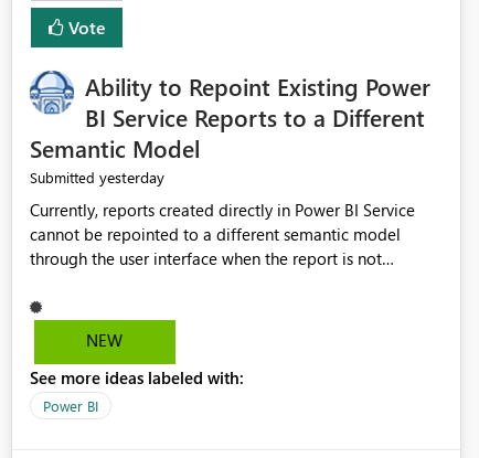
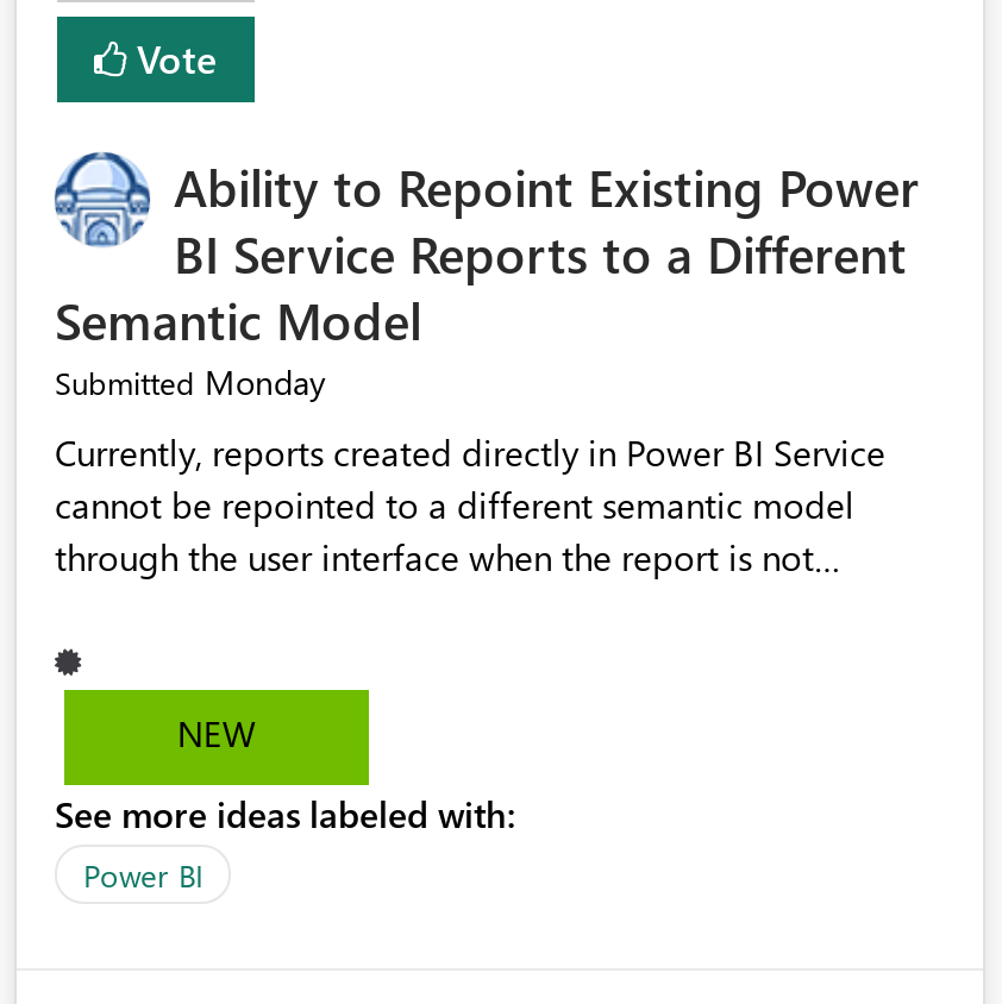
- Submitted yesterday
+ Submitted Monday
